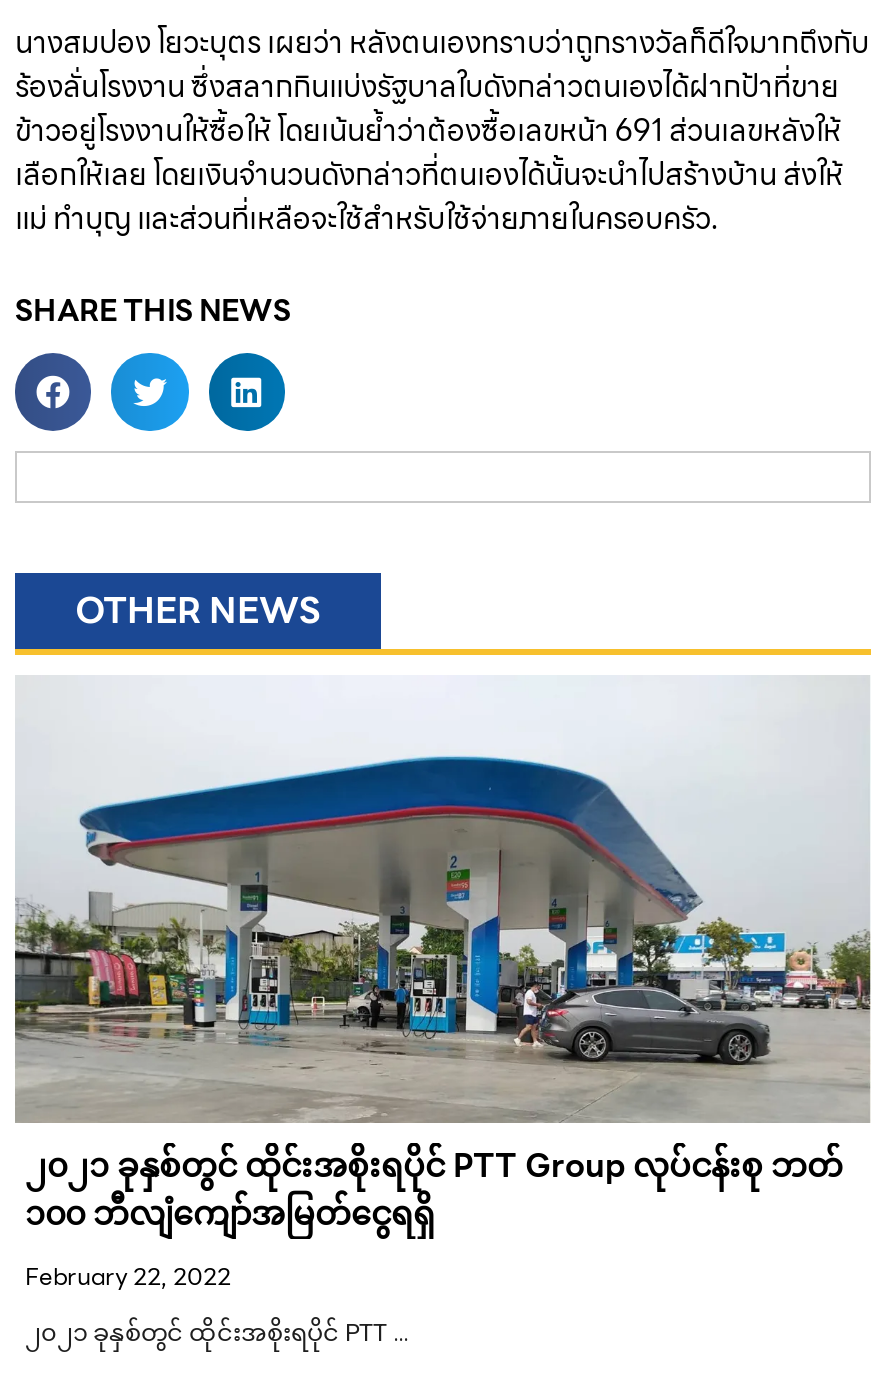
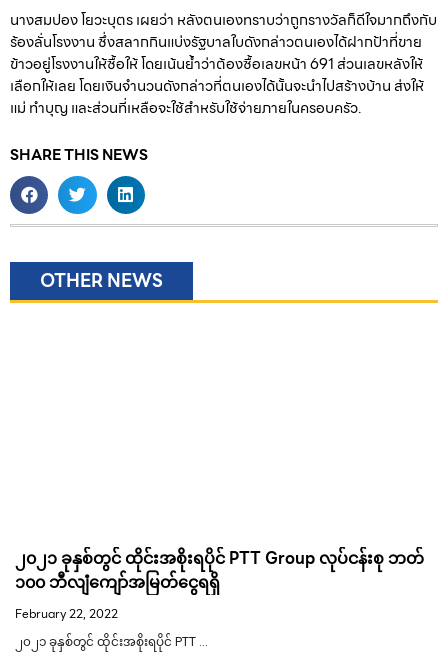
- [image]
